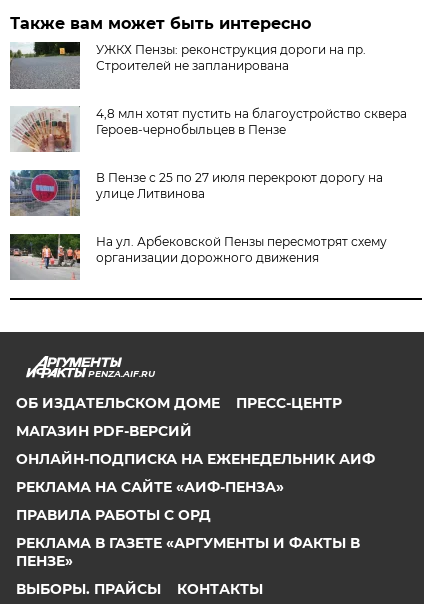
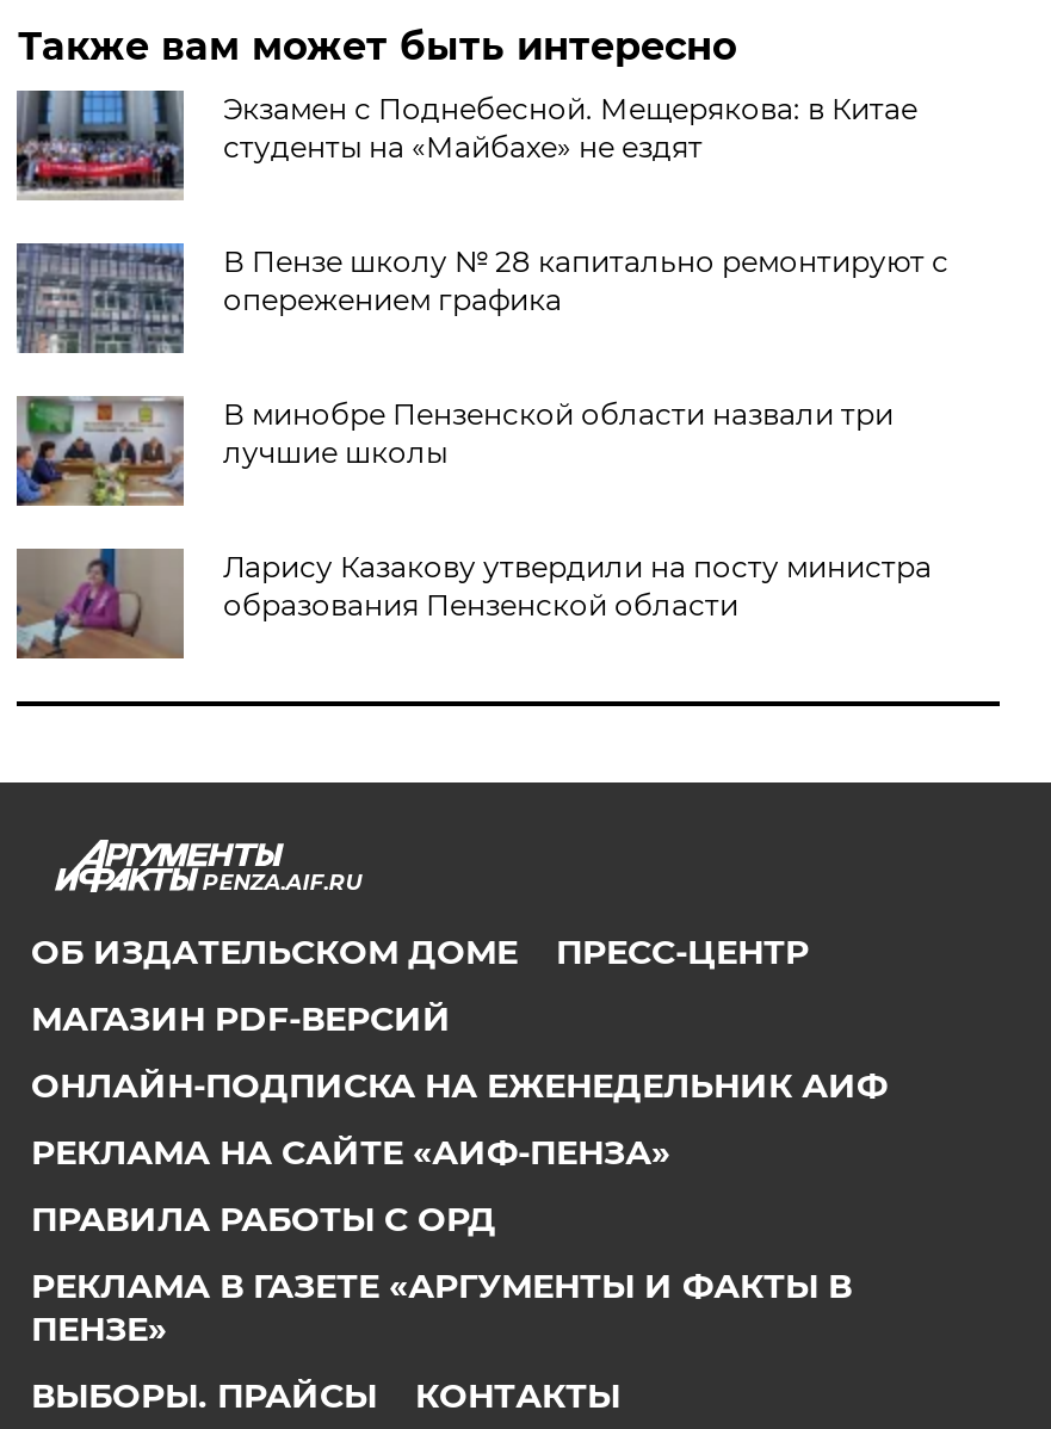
- [image]
- УЖКХ Пензы: реконструкция дороги на пр.
- Строителей не запланирована
+ [image]
+ Экзамен с Поднебесной. Мещерякова: в Китае
+ студенты на «Майбахе» не ездят

- [image]
- 4,8 млн хотят пустить на благоустройство сквера
- Героев-чернобыльцев в Пензе
+ [image]
+ В Пензе школу № 28 капитально ремонтируют с
+ опережением графика

- [image]
- В Пензе с 25 по 27 июля перекроют дорогу на
- улице Литвинова
+ [image]
+ В минобре Пензенской области назвали три
+ лучшие школы

- [image]
- На ул. Арбековской Пензы пересмотрят схему
- организации дорожного движения
+ [image]
+ Ларису Казакову утвердили на посту министра
+ образования Пензенской области
